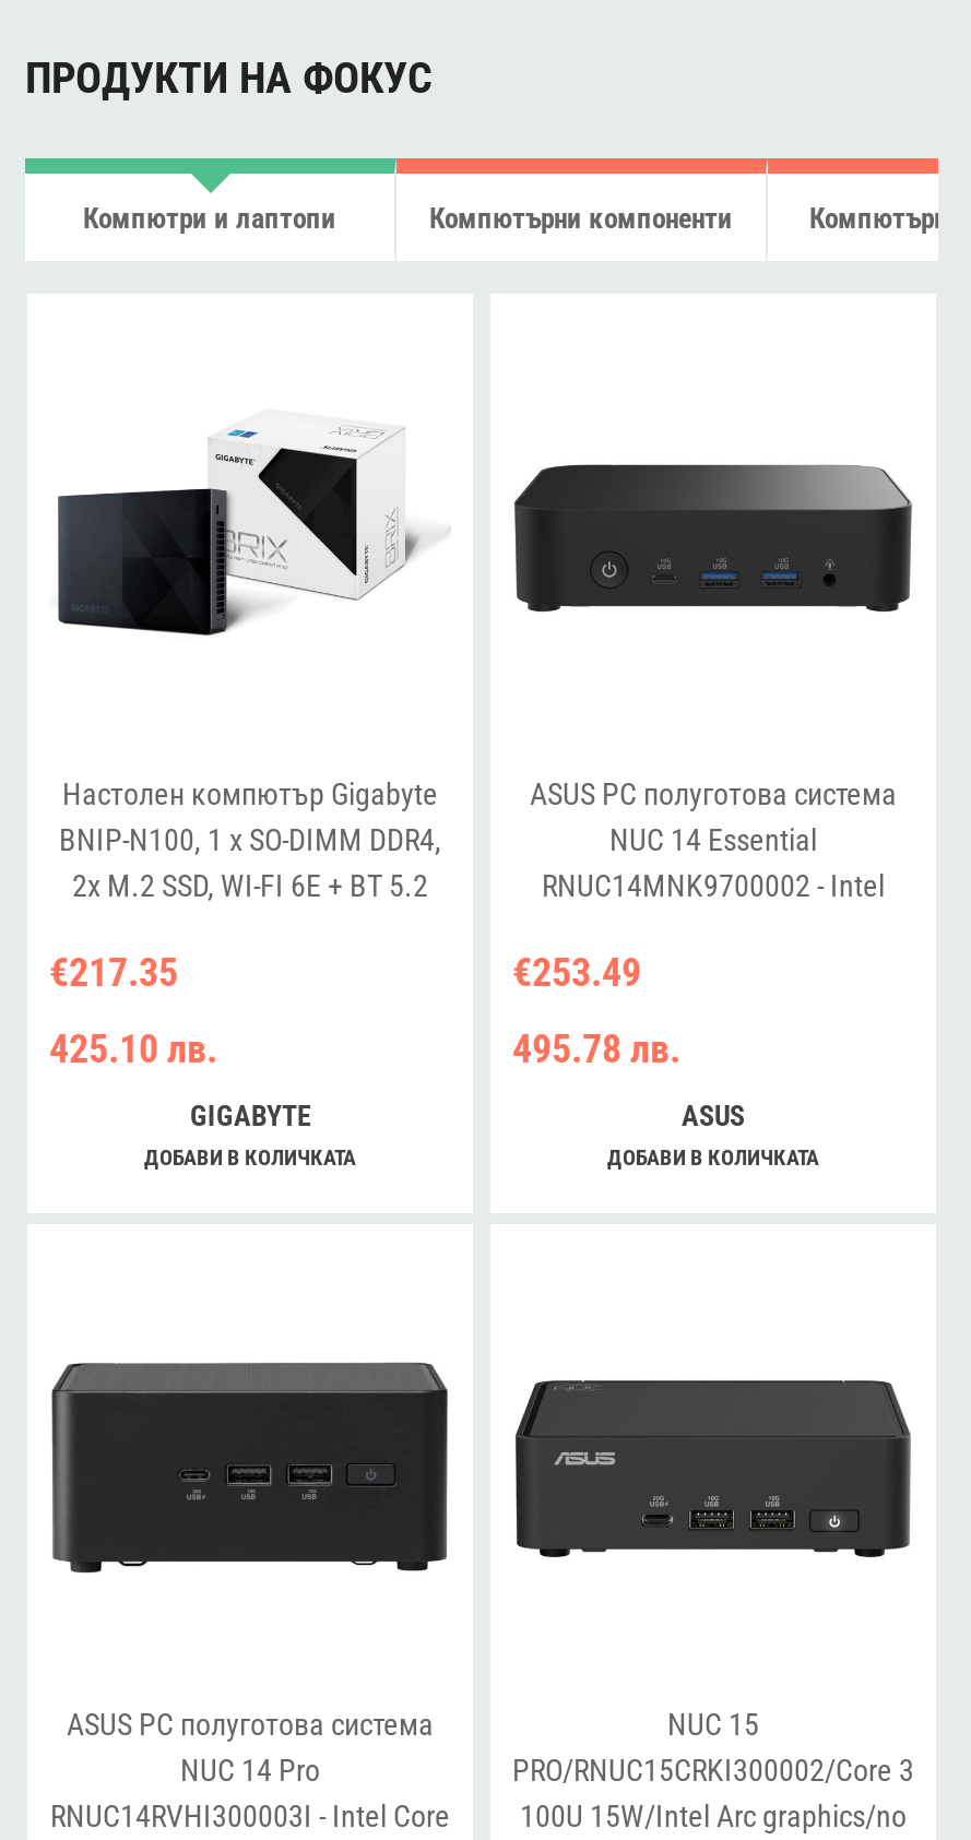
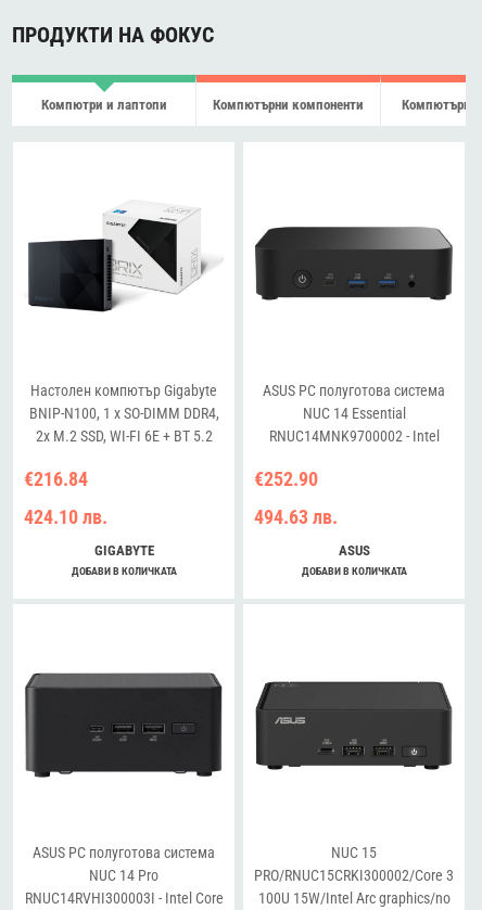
- €217.35
+ €216.84

- €253.49
+ €252.90

- 425.10 лв.
+ 424.10 лв.

- 495.78 лв.
+ 494.63 лв.
